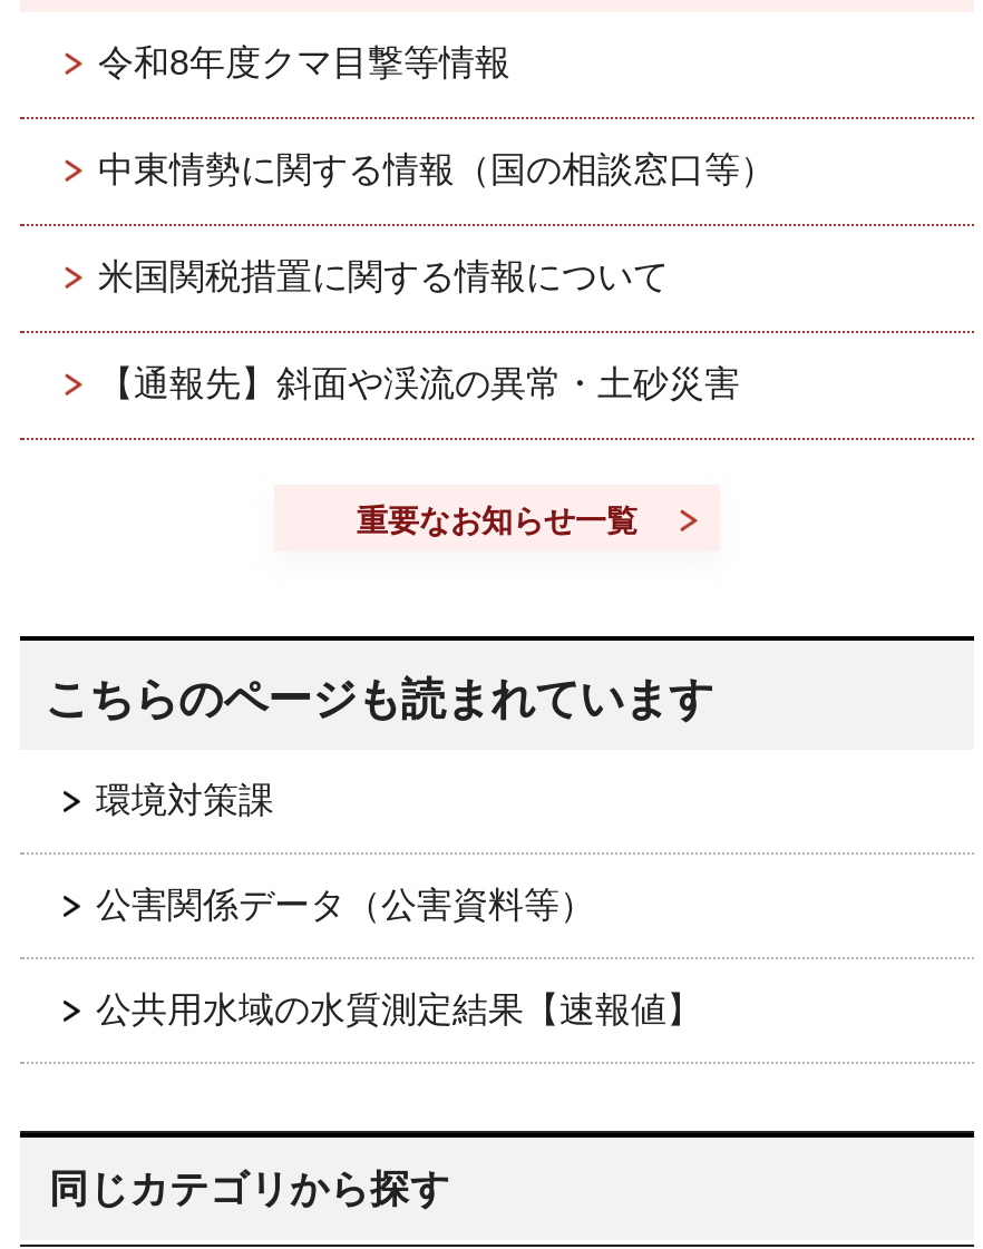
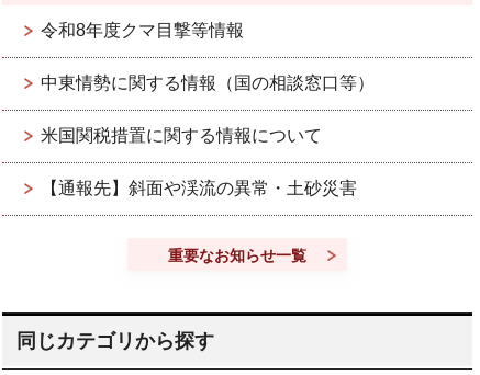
- こちらのページも読まれています
- 環境対策課
- 公害関係データ（公害資料等）
- 公共用水域の水質測定結果【速報値】
